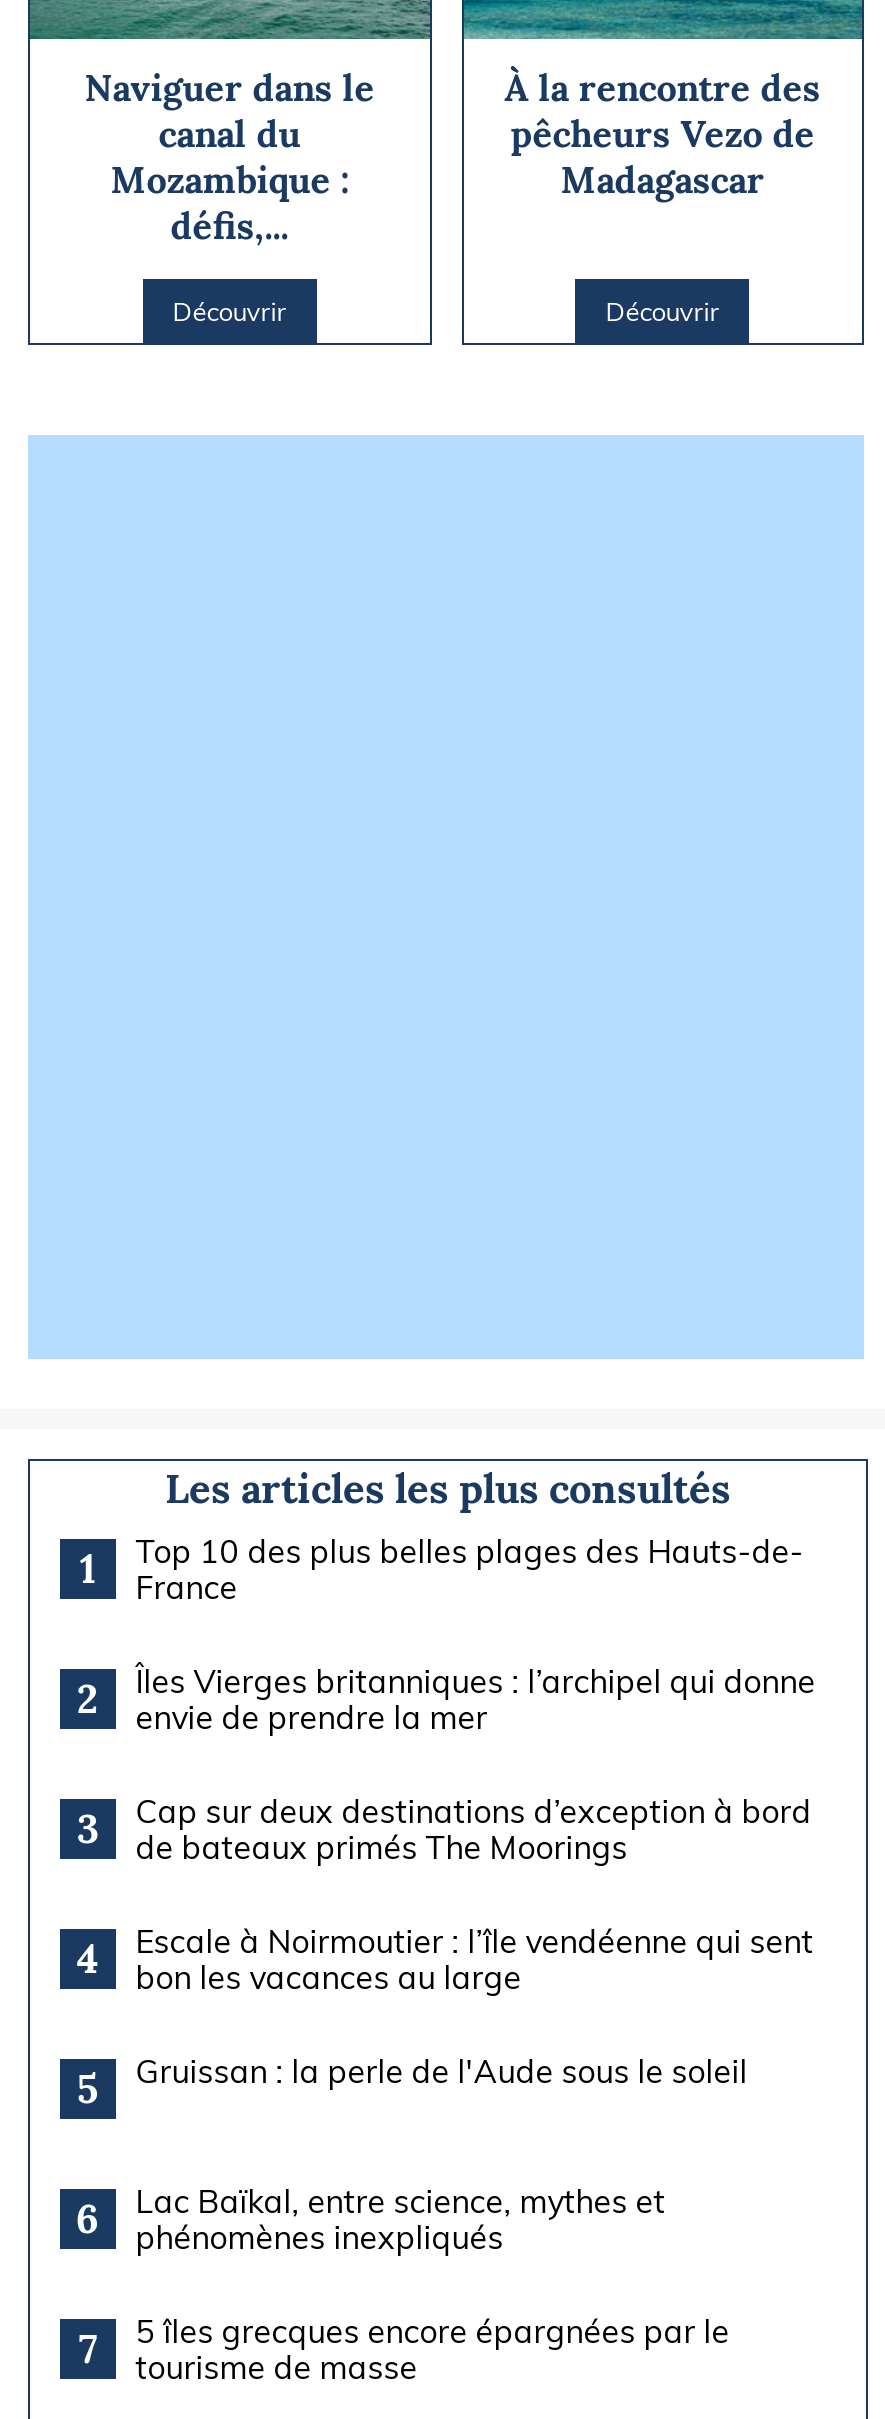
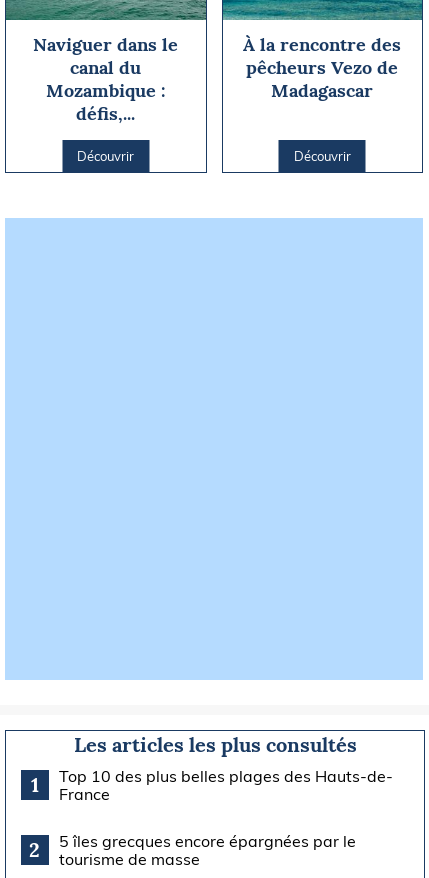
- Îles Vierges britanniques : l’archipel qui donne
- envie de prendre la mer
- 3
- Cap sur deux destinations d’exception à bord
- de bateaux primés The Moorings
- 4
- Escale à Noirmoutier : l’île vendéenne qui sent
- bon les vacances au large
- 5
- Gruissan : la perle de l'Aude sous le soleil
- 6
- Lac Baïkal, entre science, mythes et
- phénomènes inexpliqués
- 7
